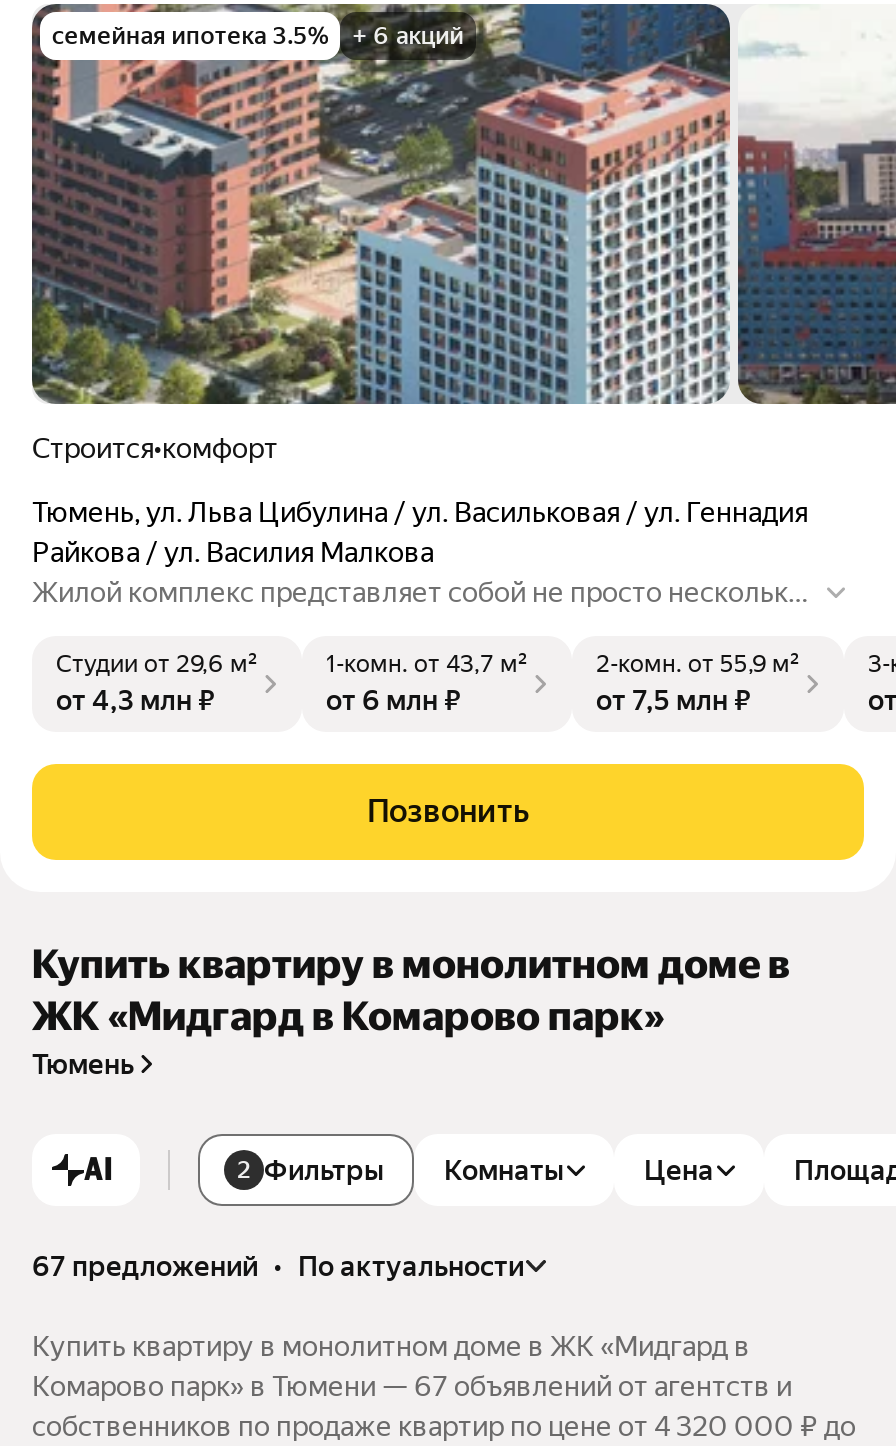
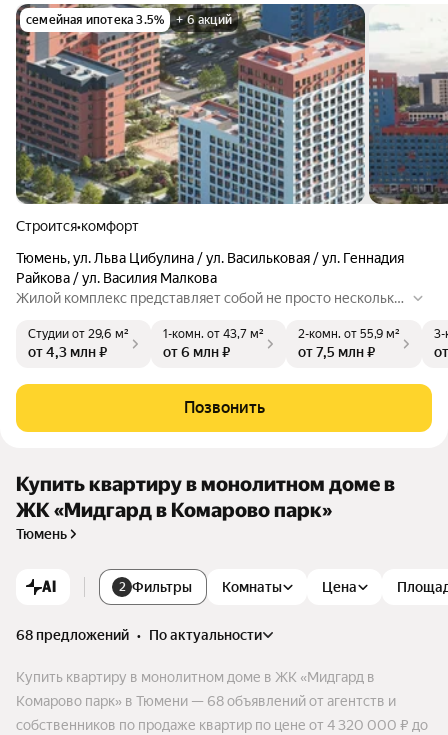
- 67 предложений • по актуальности
+ 68 предложений • по актуальности

- Комарово парк» в Тюмени — 67 объявлений от агентств и
+ Комарово парк» в Тюмени — 68 объявлений от агентств и
